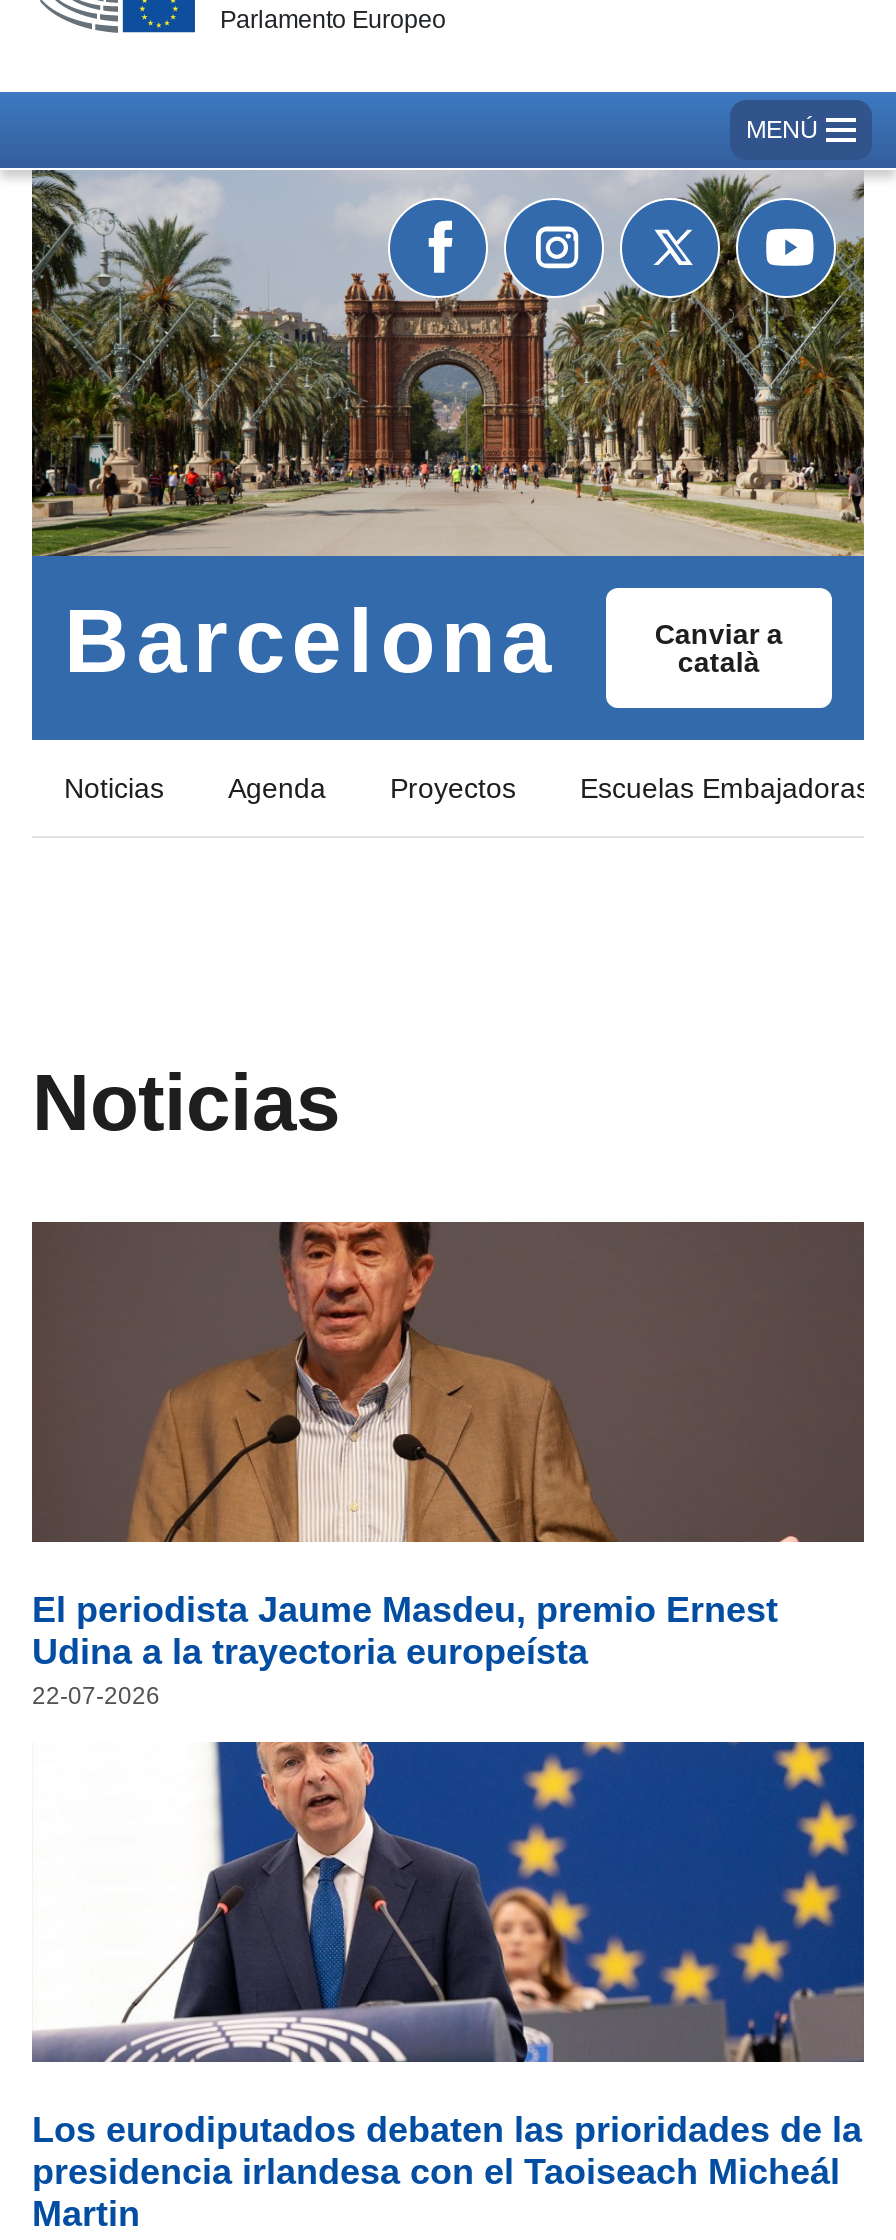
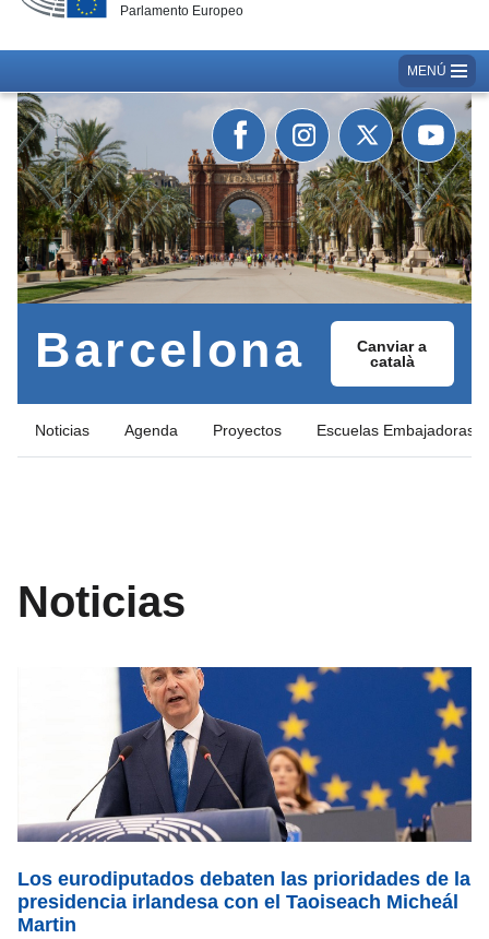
- [image]
- El periodista Jaume Masdeu, premio Ernest
- Udina a la trayectoria europeísta
- 22-07-2026
